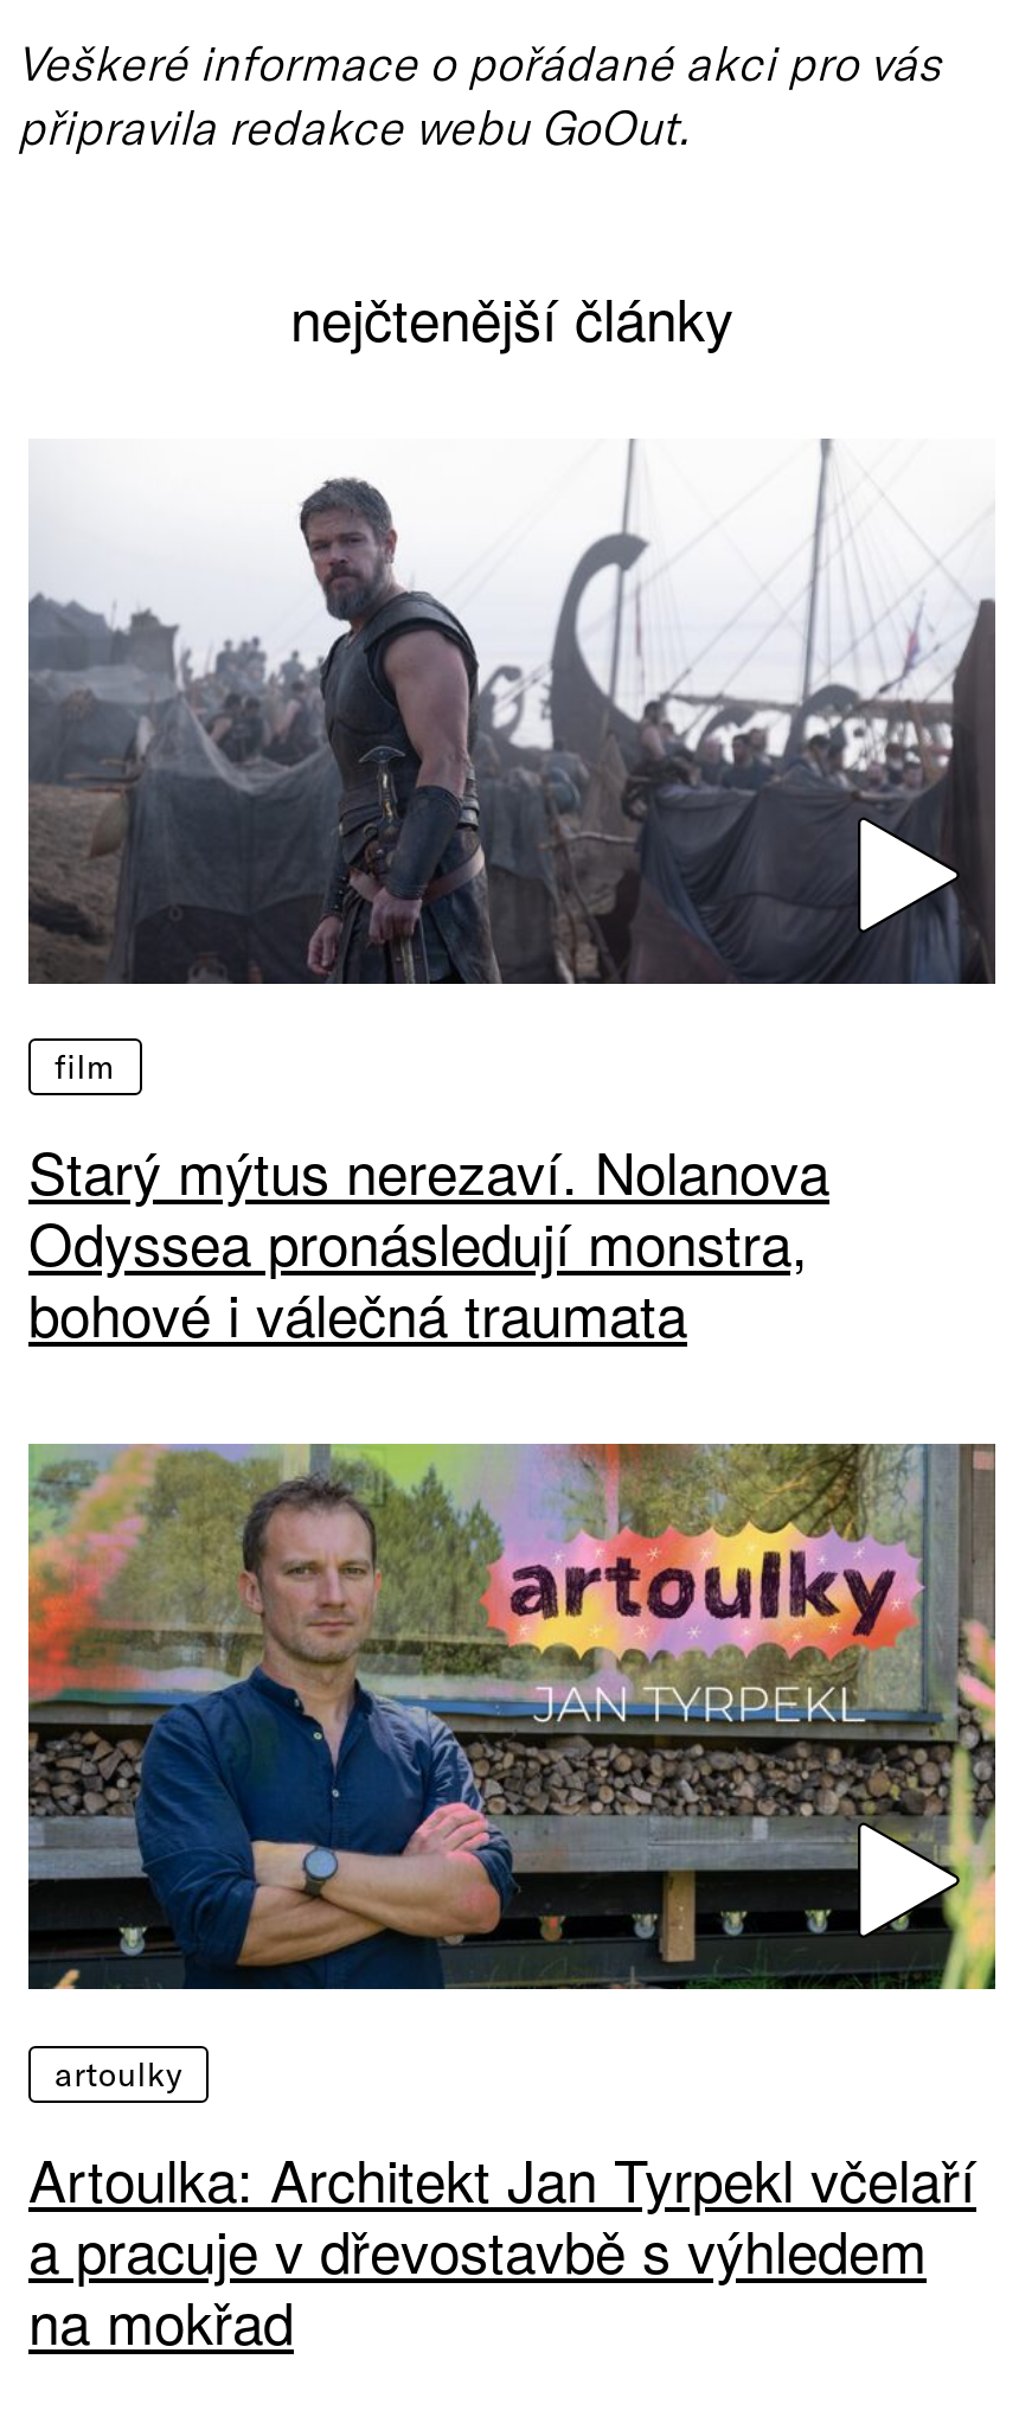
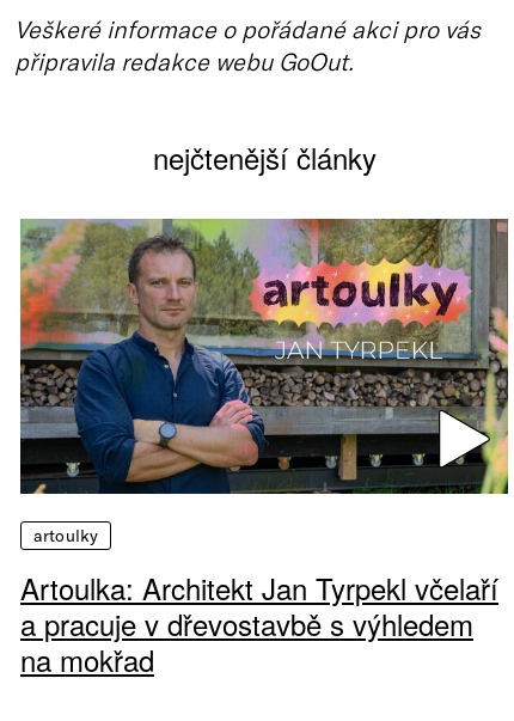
- [image]
- film
- Starý mýtus nerezaví. Nolanova
- Odyssea pronásledují monstra,
- bohové i válečná traumata
